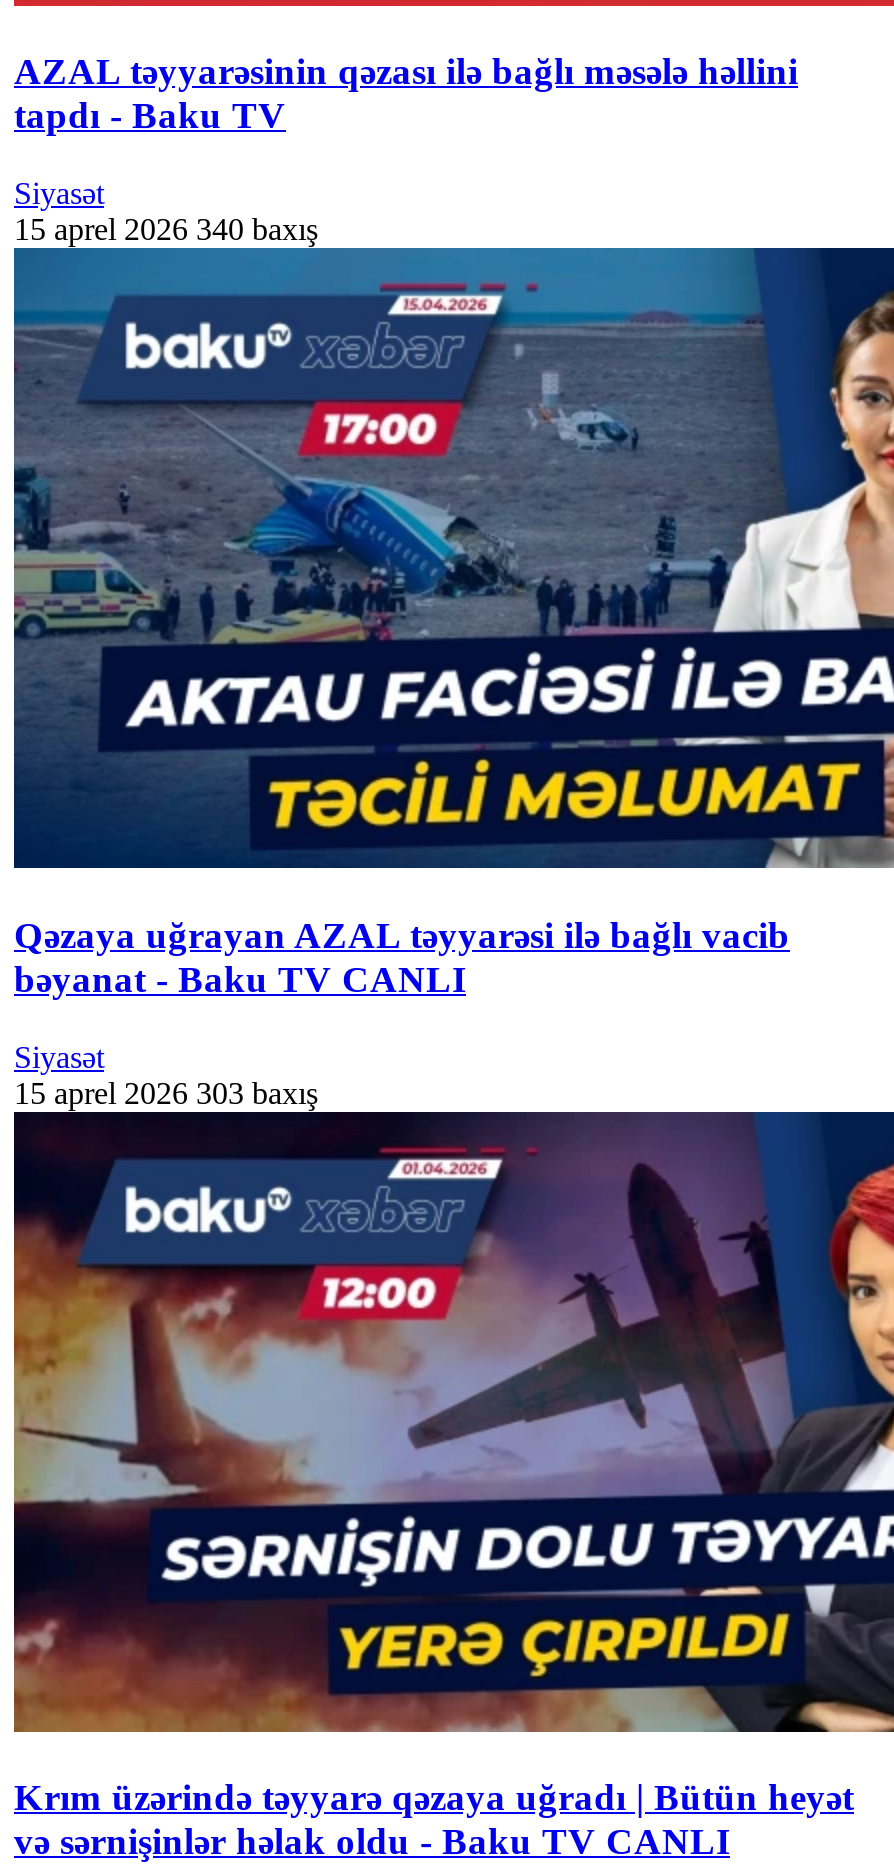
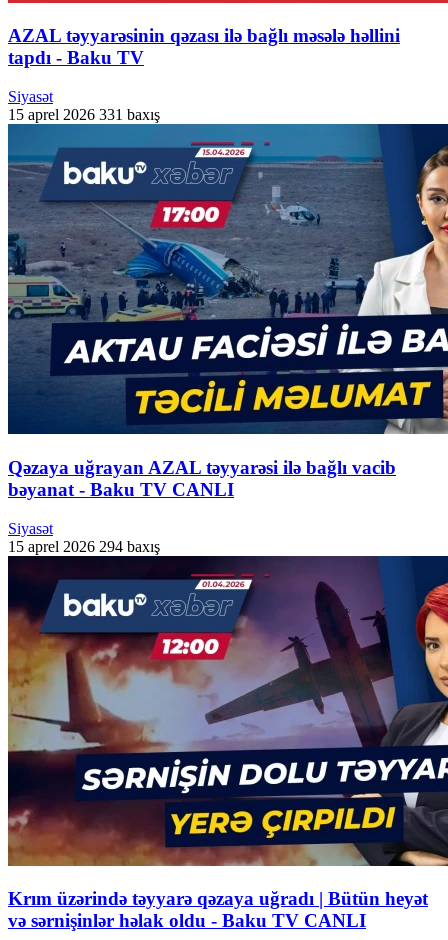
- 15 aprel 2026 340 baxış
+ 15 aprel 2026 331 baxış

- 15 aprel 2026 303 baxış
+ 15 aprel 2026 294 baxış
